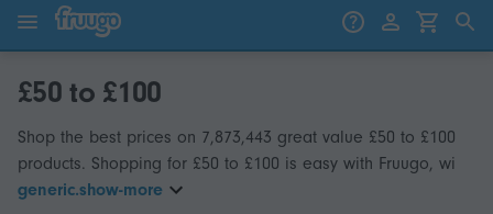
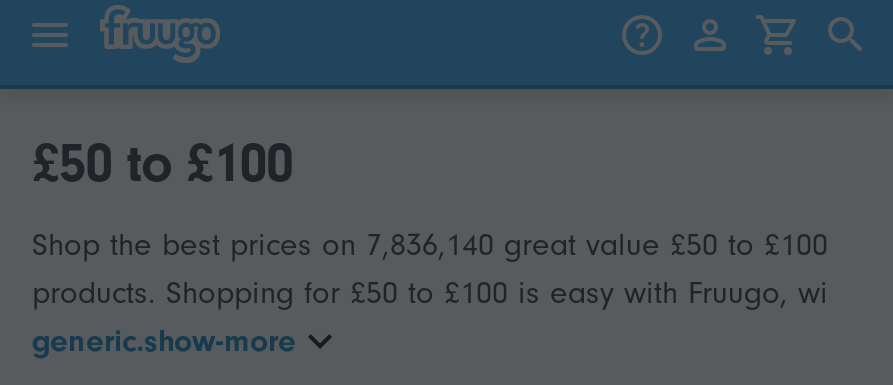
- Shop the best prices on 7,873,443 great value £50 to £100
+ Shop the best prices on 7,836,140 great value £50 to £100
